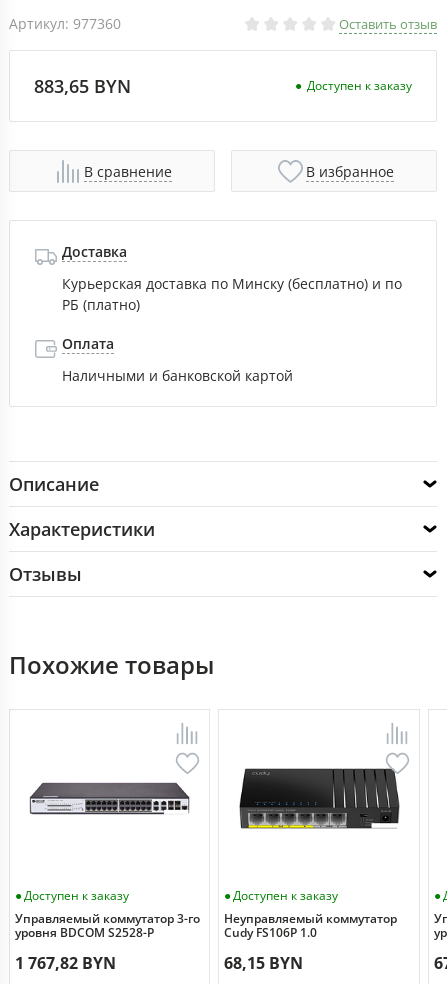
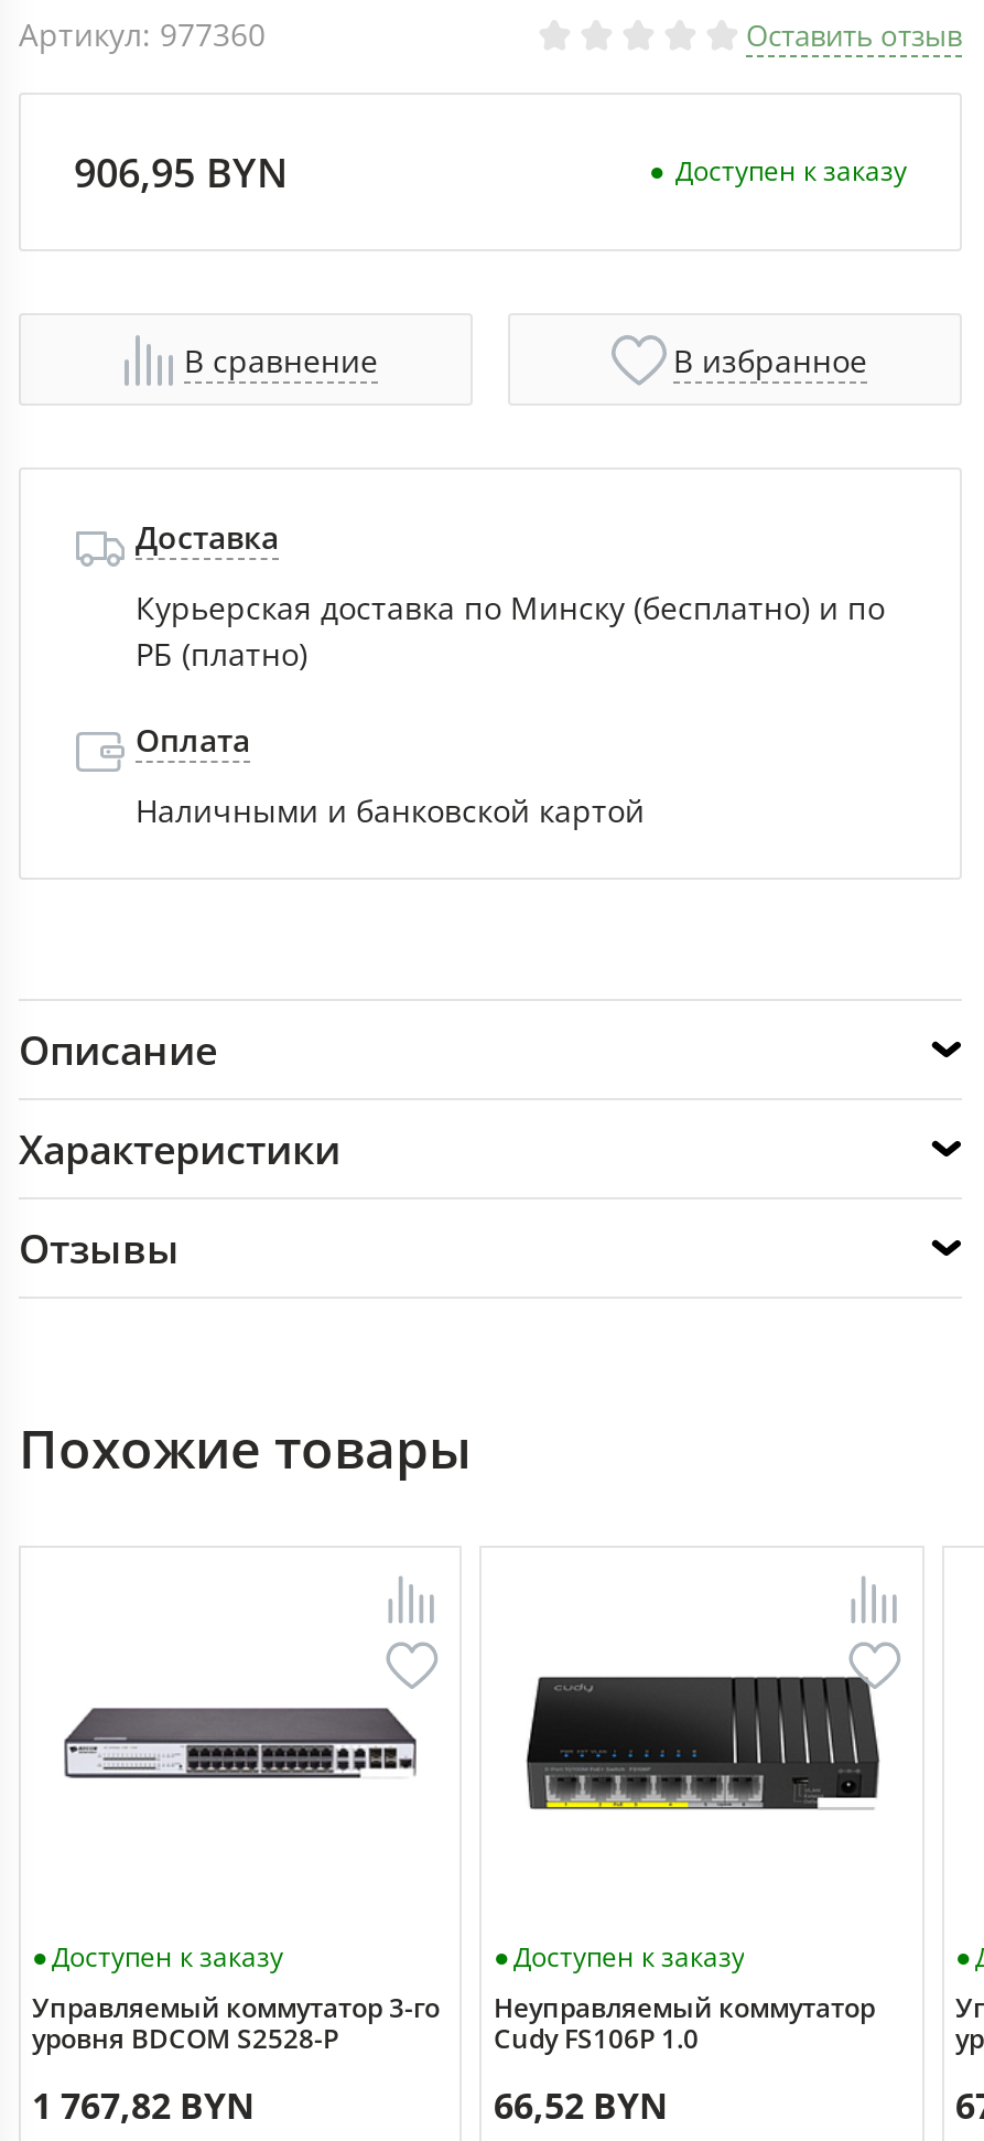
- 883,65 BYN
+ 906,95 BYN

- 68,15 BYN
+ 66,52 BYN
